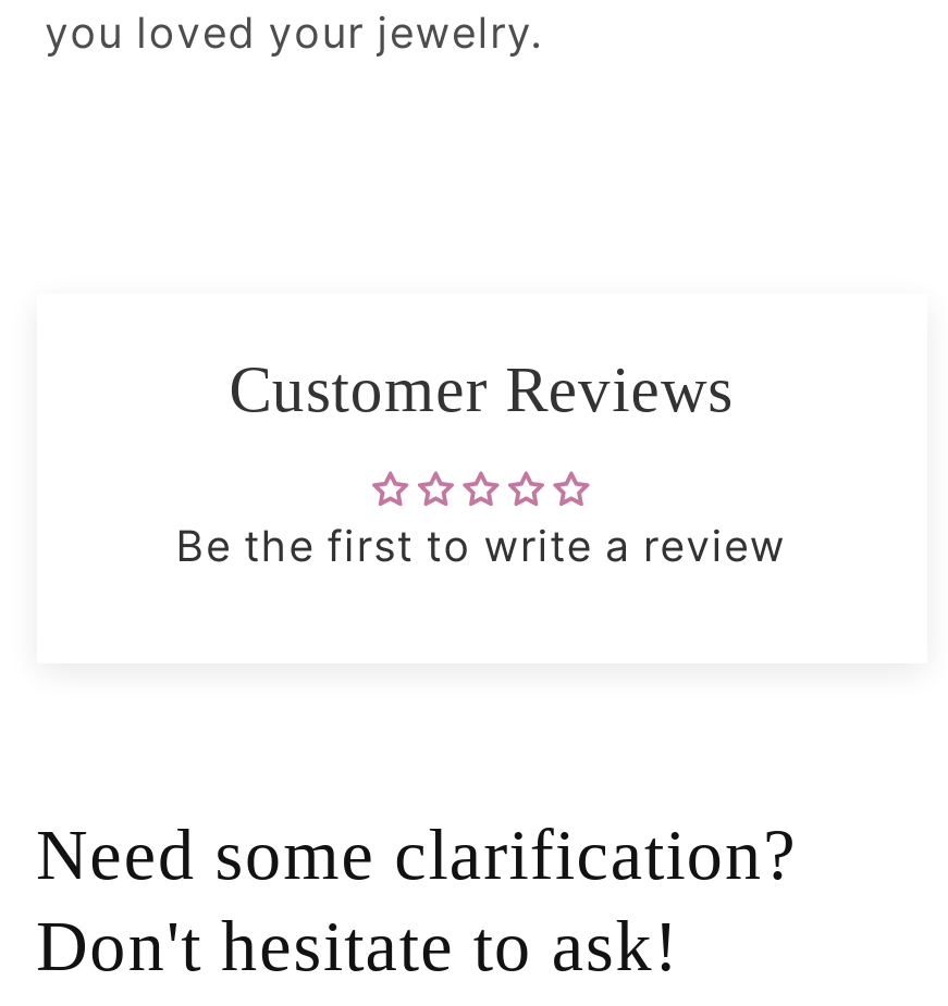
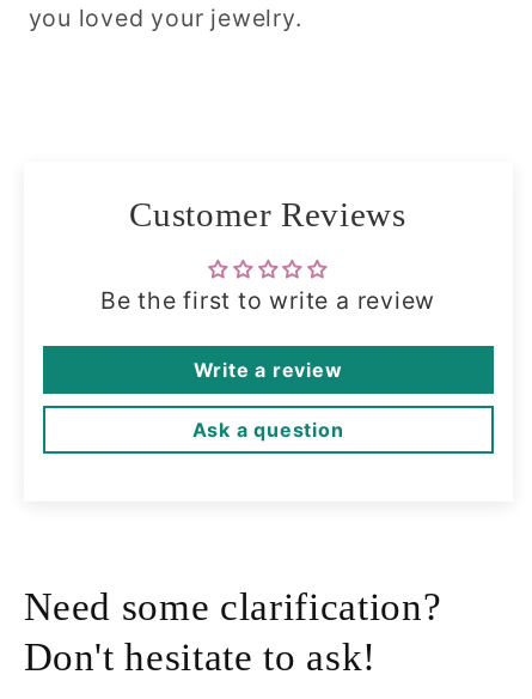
+ Write a review
+ Ask a question
